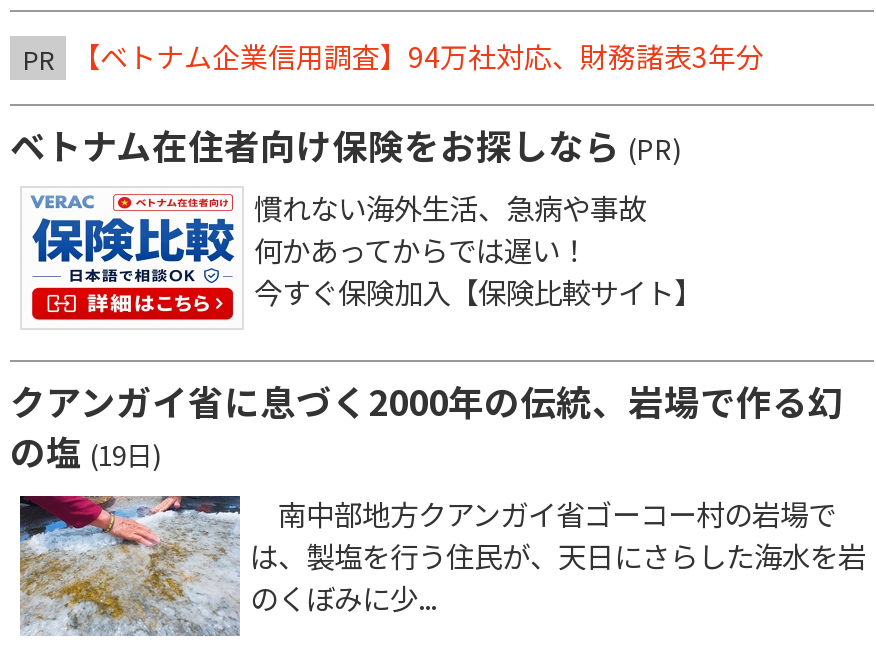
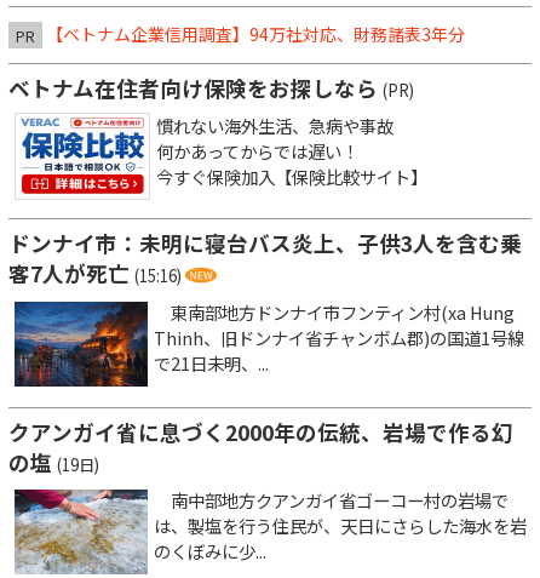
+ [image]
+ ドンナイ市：未明に寝台バス炎上、子供3人を含む乗
+ 客7人が死亡 (15:16)
+ 東南部地方ドンナイ市フンティン村(xa Hung
+ Thinh、旧ドンナイ省チャンボム郡)の国道1号線
+ で21日未明、...
